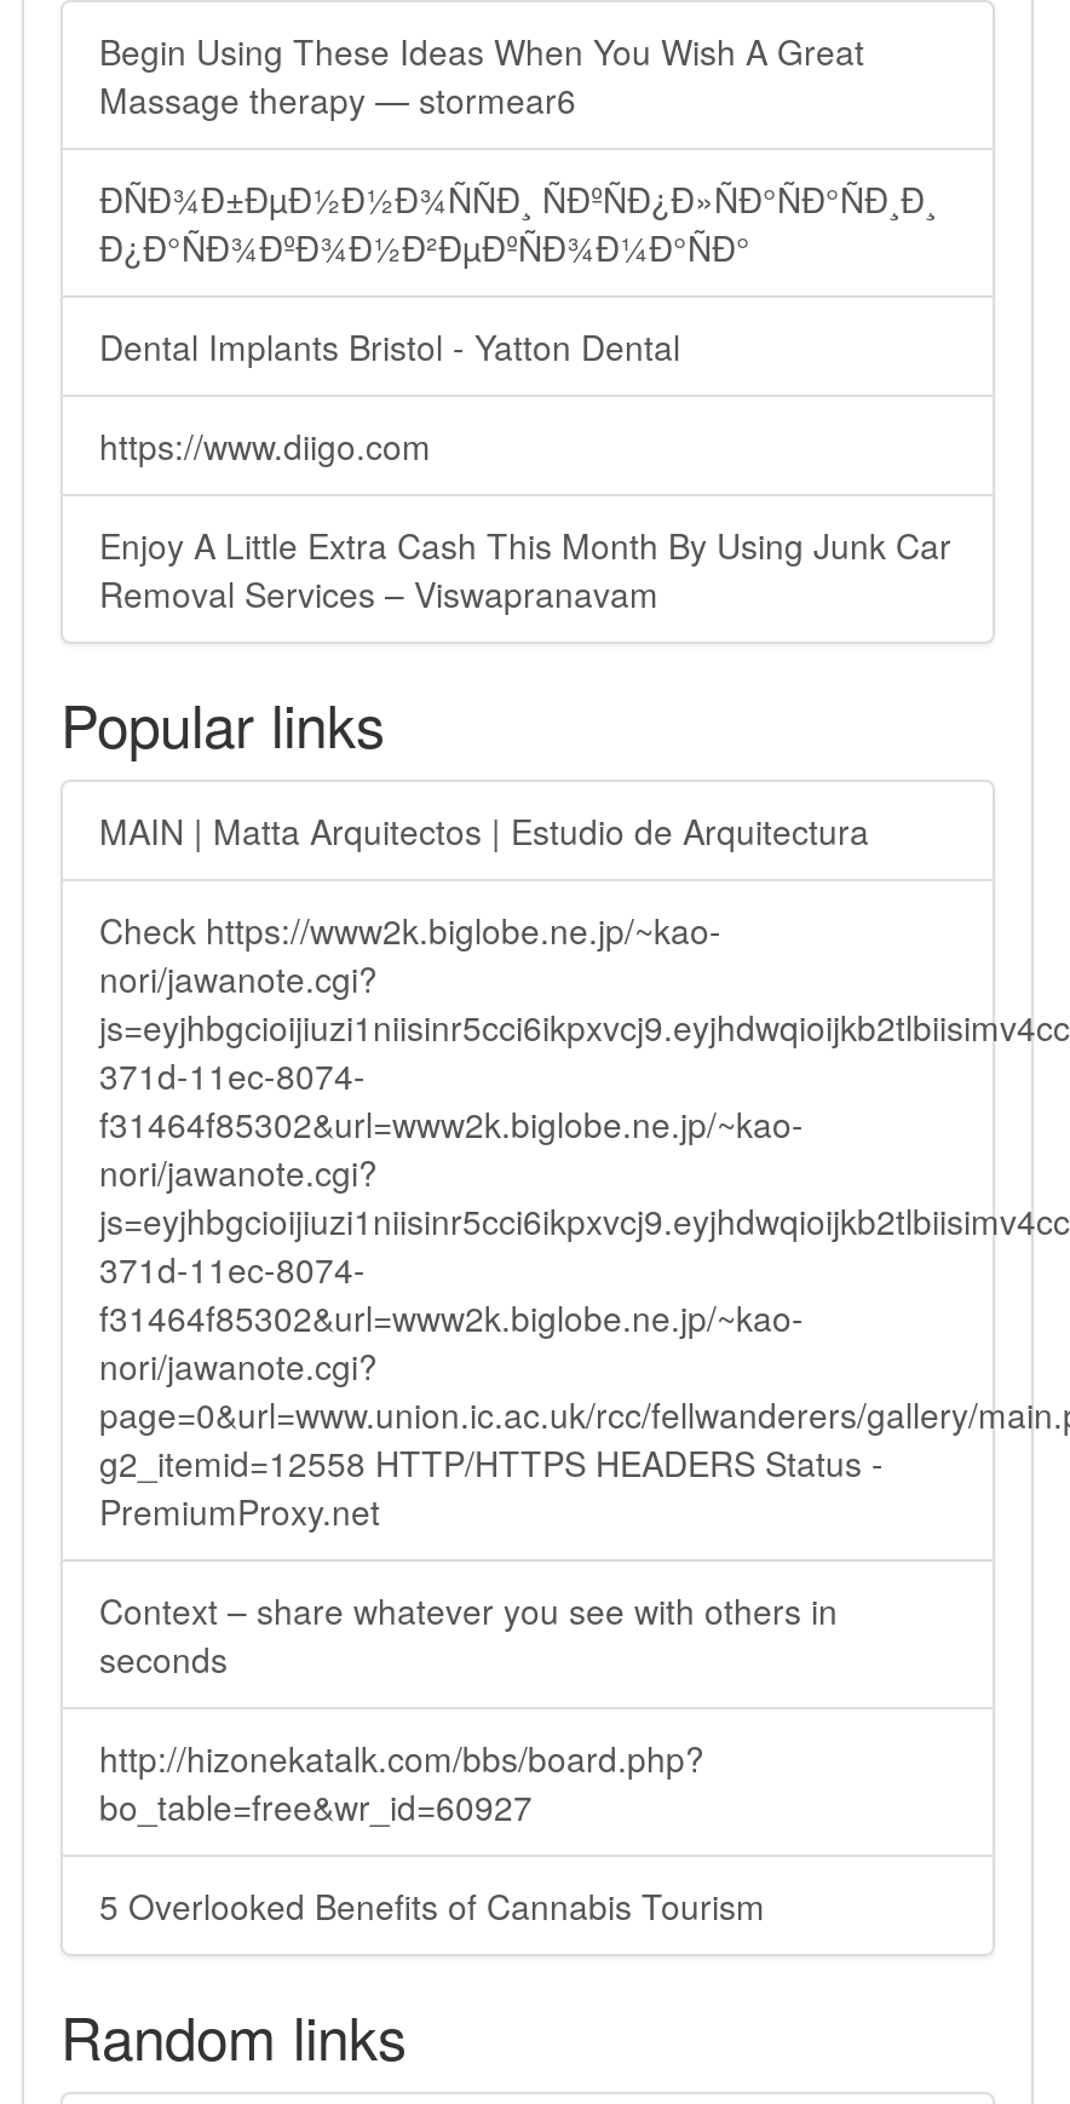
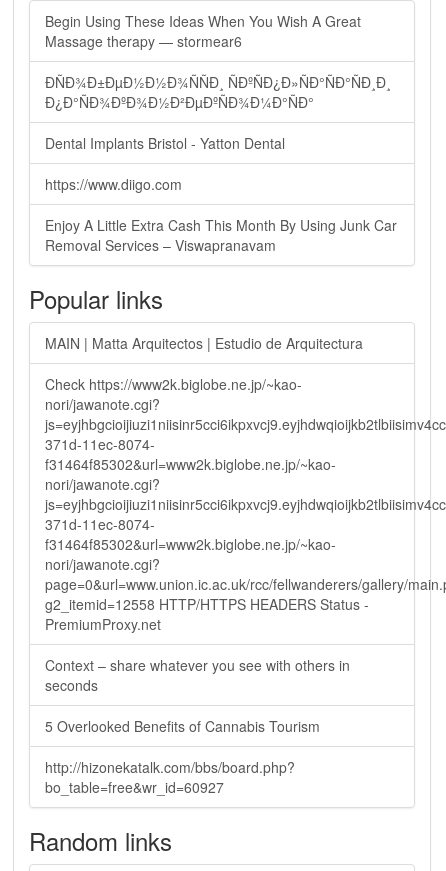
moved down: http://hizonekatalk.com/bbs/board.php? | bo_table=free&wr_id=60927

moved up: 5 Overlooked Benefits of Cannabis Tourism
